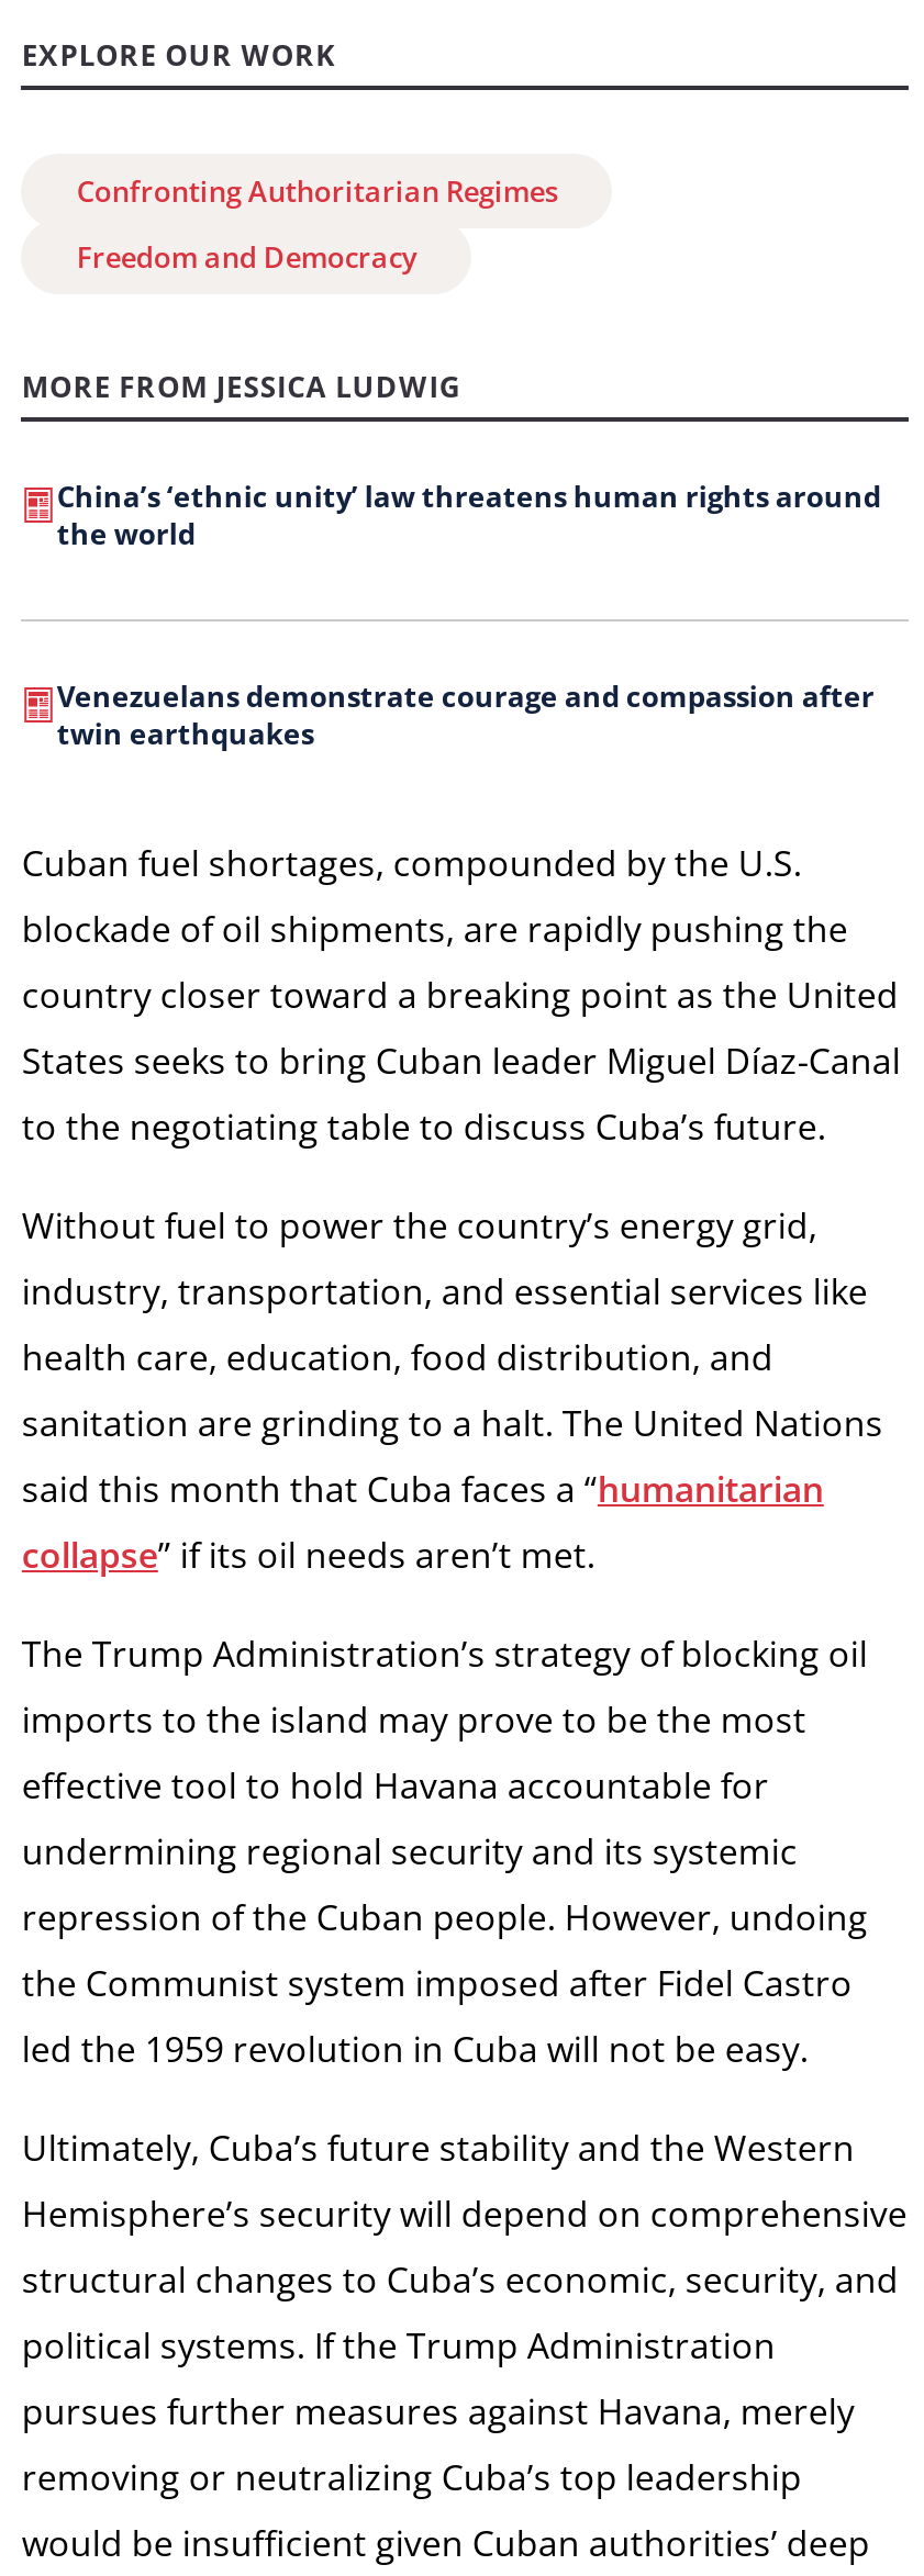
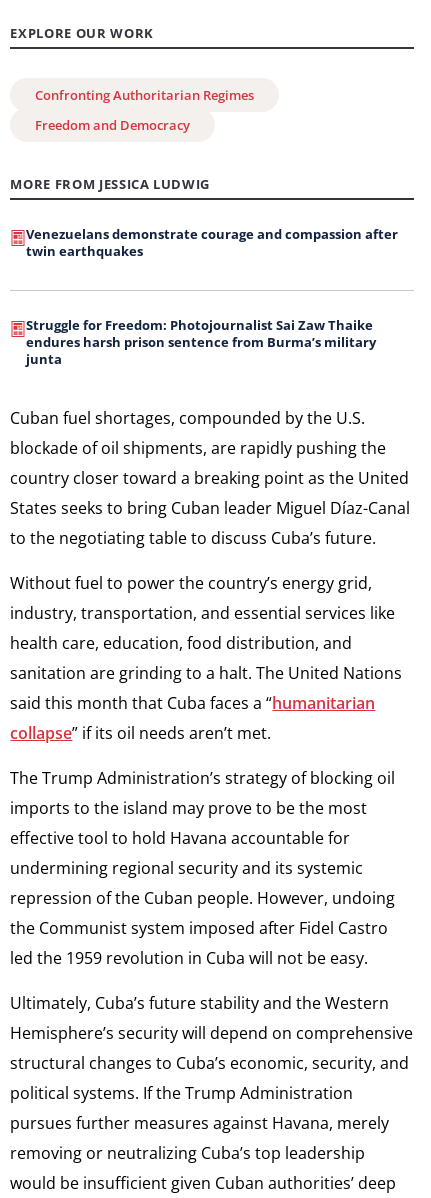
- China’s ‘ethnic unity’ law threatens human rights around
- the world

moved up: Venezuelans demonstrate courage and compassion after | twin earthquakes

+ Struggle for Freedom: Photojournalist Sai Zaw Thaike
+ endures harsh prison sentence from Burma’s military
+ junta
